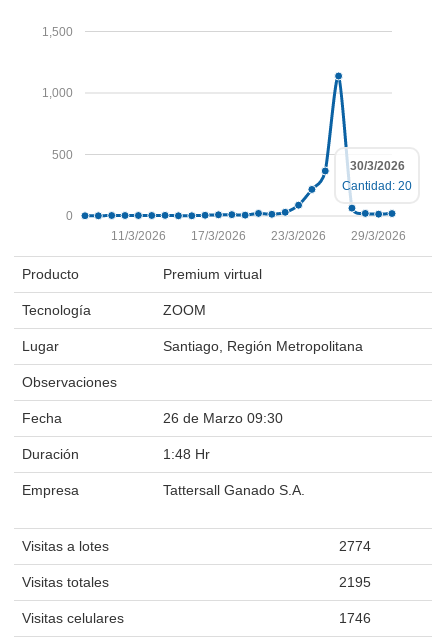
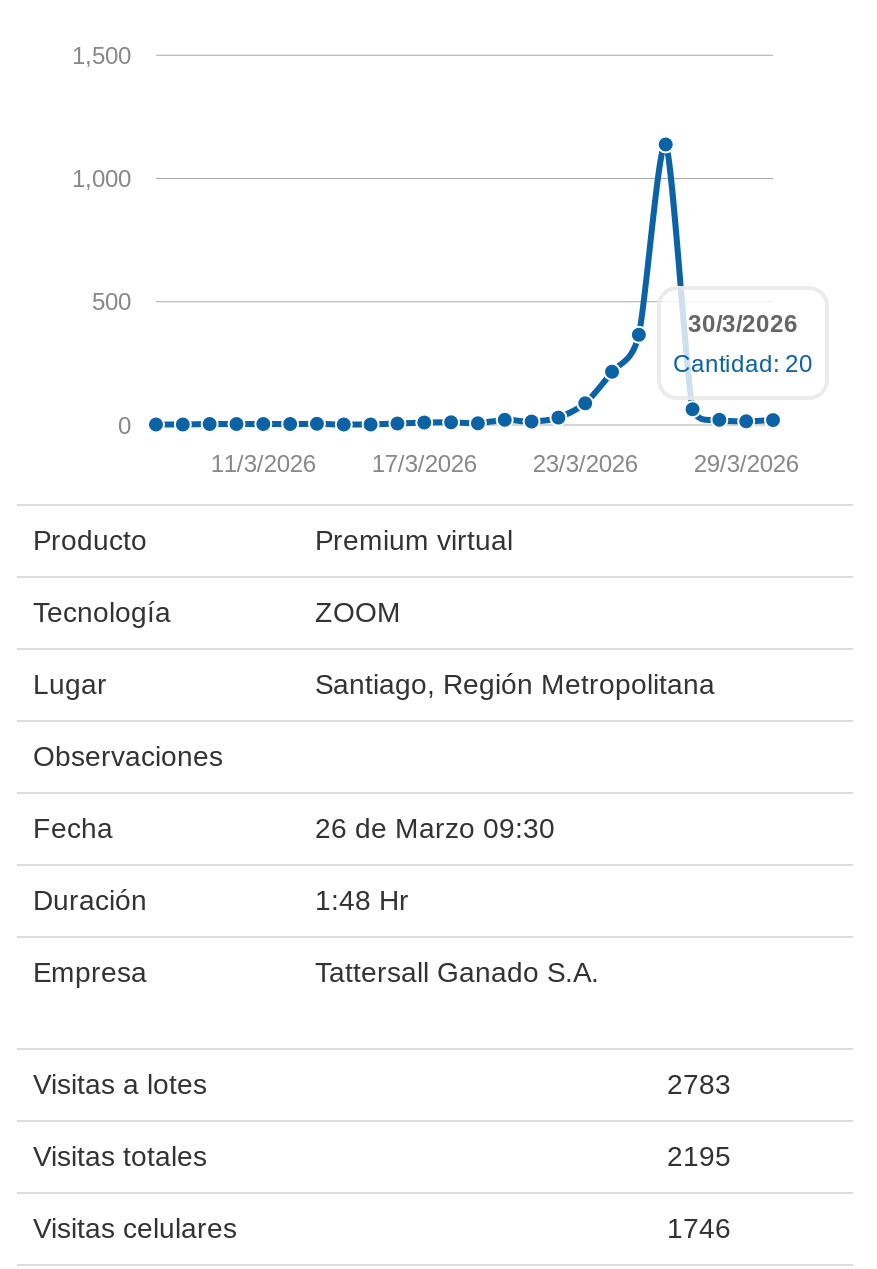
- 2774
+ 2783
